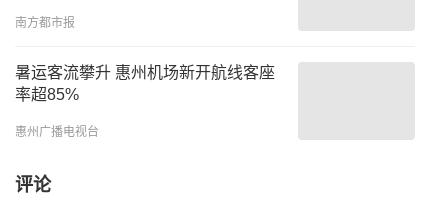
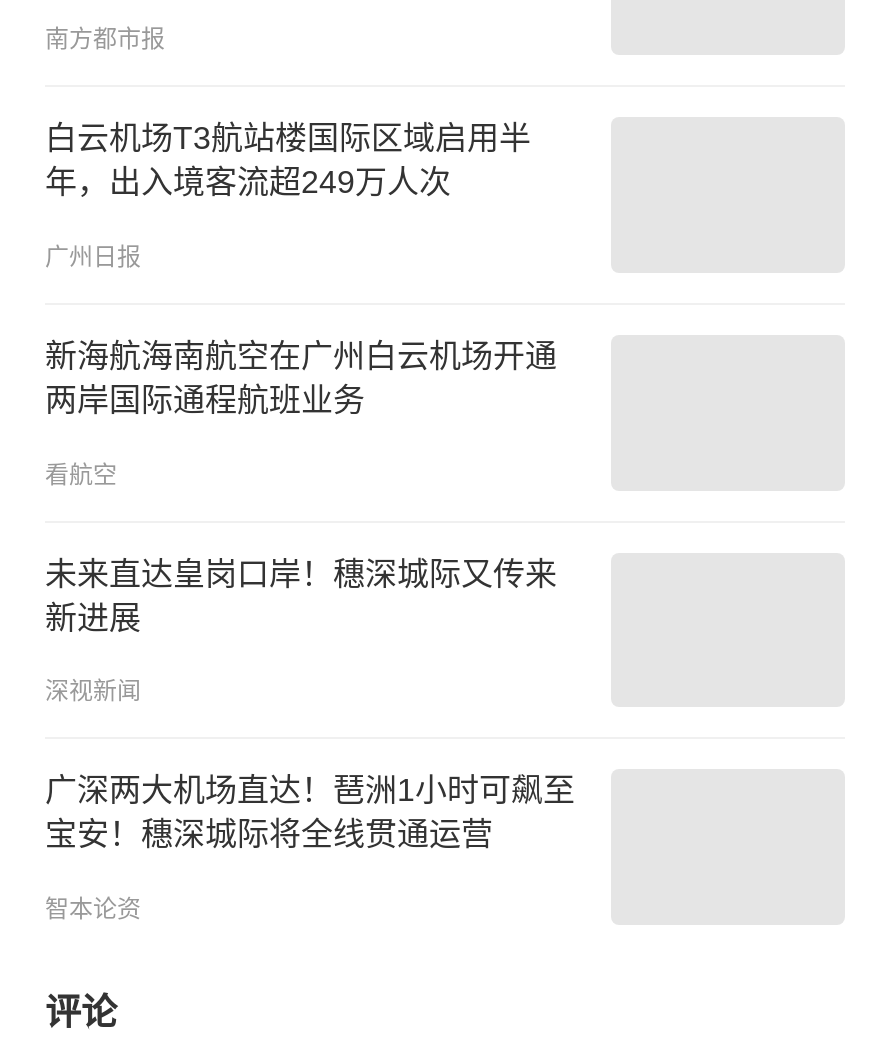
- 暑运客流攀升 惠州机场新开航线客座
- 率超85%
- 惠州广播电视台
+ 白云机场T3航站楼国际区域启用半
+ 年，出入境客流超249万人次
+ 广州日报
+ 新海航海南航空在广州白云机场开通
+ 两岸国际通程航班业务
+ 看航空
+ 未来直达皇岗口岸！穗深城际又传来
+ 新进展
+ 深视新闻
+ 广深两大机场直达！琶洲1小时可飙至
+ 宝安！穗深城际将全线贯通运营
+ 智本论资
